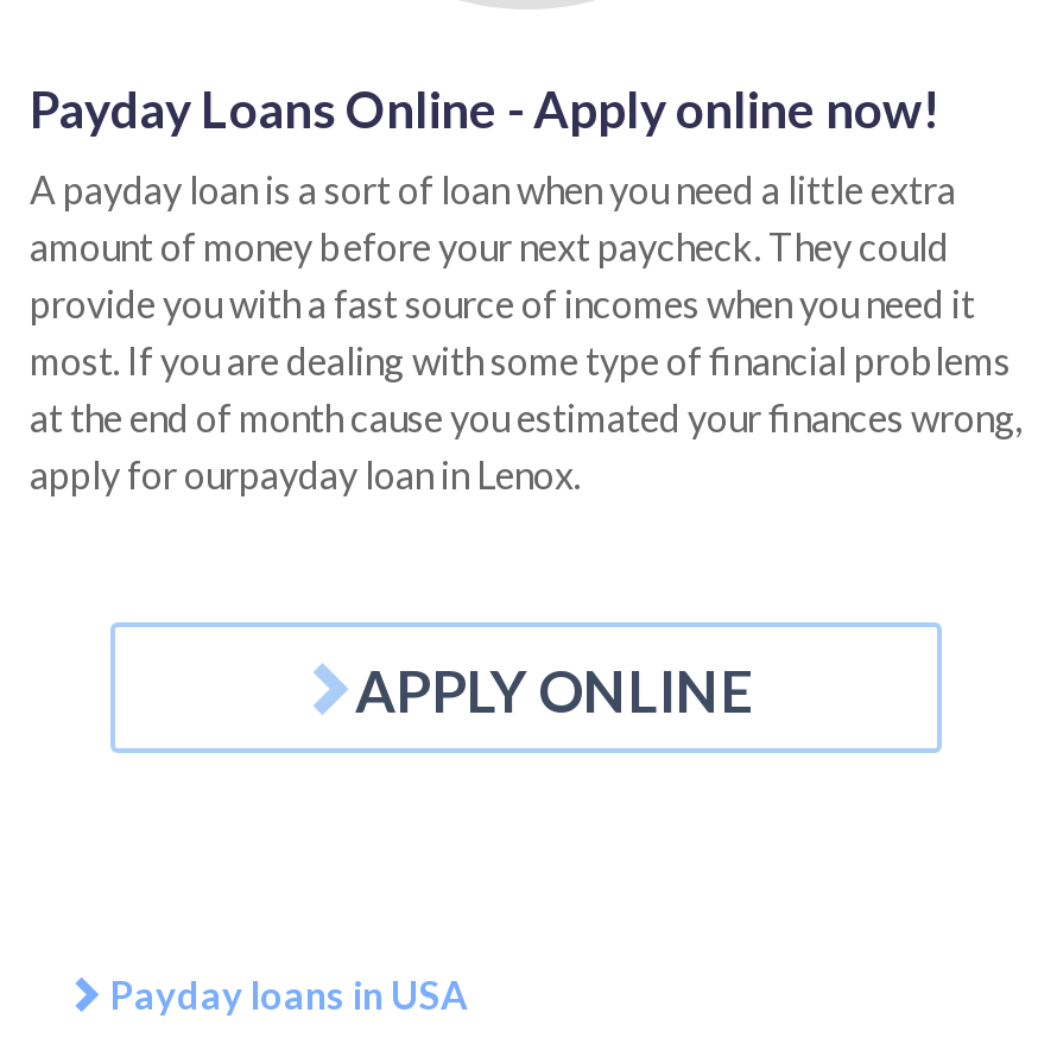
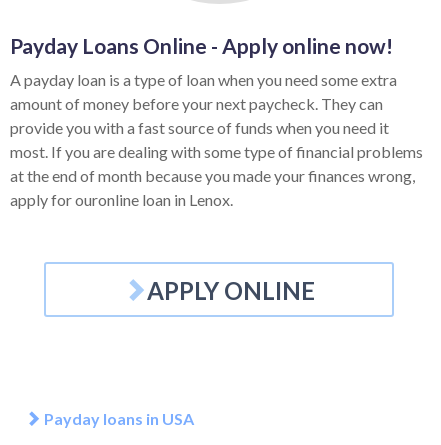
- A payday loan is a sort of loan when you need a little extra
- amount of money before your next paycheck. They could
- provide you with a fast source of incomes when you need it
+ A payday loan is a type of loan when you need some extra
+ amount of money before your next paycheck. They can
+ provide you with a fast source of funds when you need it

- at the end of month cause you estimated your finances wrong,
+ at the end of month because you made your finances wrong,

- apply for ourpayday loan in Lenox.
+ apply for ouronline loan in Lenox.
